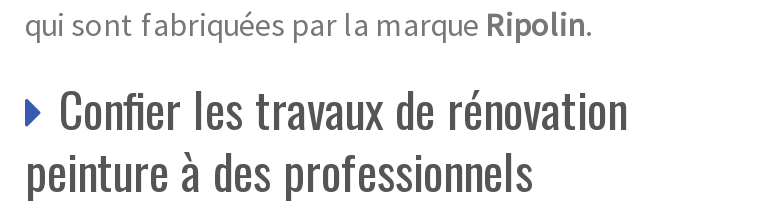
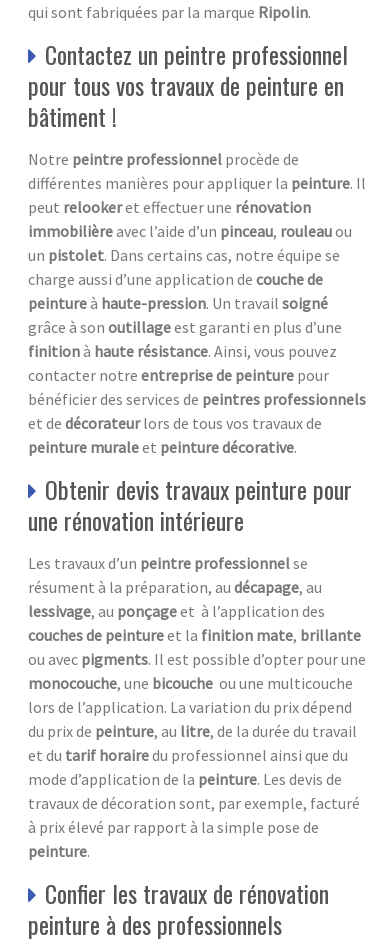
+ Contactez un peintre professionnel
+ pour tous vos travaux de peinture en
+ bâtiment !
+ Notre peintre professionnel procède de
+ différentes manières pour appliquer la peinture. Il
+ peut relookeret effectuer une rénovation
+ immobilière avec l’aide d’un pinceau, rouleau ou
+ un pistolet. Dans certains cas, notre équipe se
+ charge aussi d’une application de couche de
+ peinture à haute-pression. Un travail soigné
+ grâce à son outillage est garanti en plus d’une
+ finition à haute résistance. Ainsi, vous pouvez
+ contacter notre entreprise de peinture pour
+ bénéficier des services de peintres professionnels
+ et de décorateur lors de tous vos travaux de
+ peinture murale et peinture décorative.
+ Obtenir devis travaux peinture pour
+ une rénovation intérieure
+ Les travaux d’un peintre professionnel se
+ résument à la préparation, au décapage, au
+ lessivage, au ponçage et à l’application des
+ couches de peinture et la finition mate, brillante
+ ou avec pigments. Il est possible d’opter pour une
+ monocouche, une bicouche ou une multicouche
+ lors de l’application. La variation du prix dépend
+ du prix de peinture, au litre, de la durée du travail
+ et du tarif horaire du professionnel ainsi que du
+ mode d’application de la peinture. Les devis de
+ travaux de décoration sont, par exemple, facturé
+ à prix élevé par rapport à la simple pose de
+ peinture.
